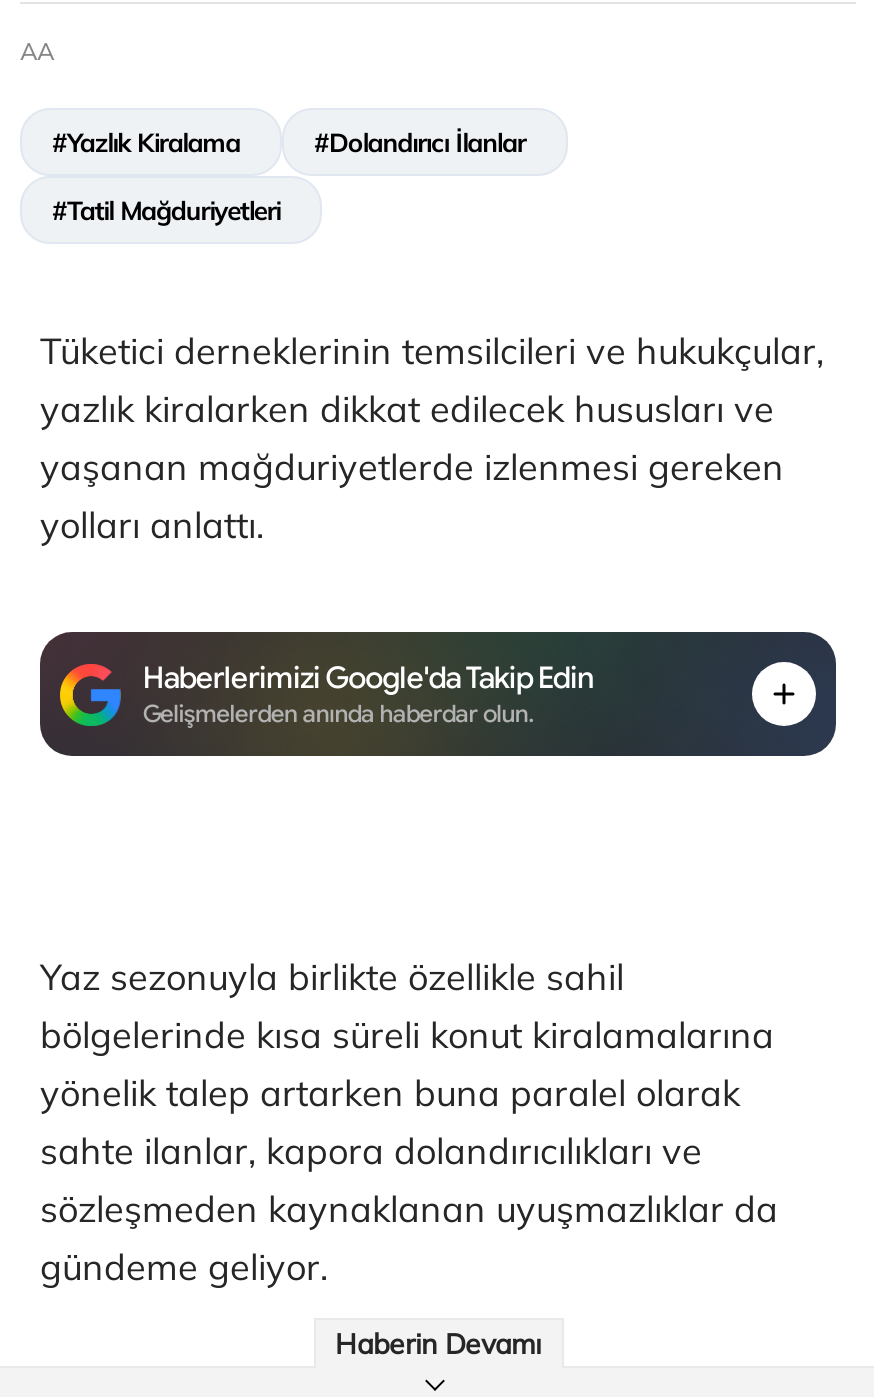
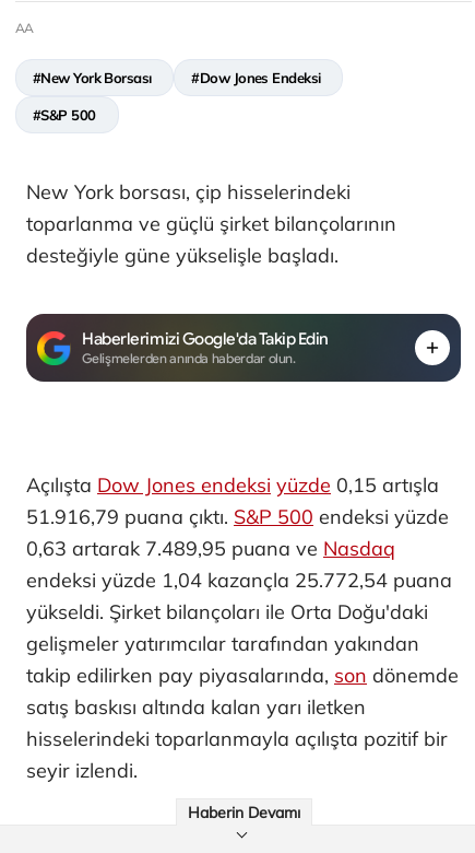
- #Yazlık Kiralama
- #Dolandırıcı İlanlar
+ #New York Borsası
+ #Dow Jones Endeksi

- #Tatil Mağduriyetleri
+ #S&P 500

- Tüketici derneklerinin temsilcileri ve hukukçular,
- yazlık kiralarken dikkat edilecek hususları ve
- yaşanan mağduriyetlerde izlenmesi gereken
- yolları anlattı.
+ New York borsası, çip hisselerindeki
+ toparlanma ve güçlü şirket bilançolarının
+ desteğiyle güne yükselişle başladı.

moved up: [image] | Haberlerimizi Google'da Takip Edin | Gelişmelerden anında haberdar olun.

- Yaz sezonuyla birlikte özellikle sahil
- bölgelerinde kısa süreli konut kiralamalarına
- yönelik talep artarken buna paralel olarak
- sahte ilanlar, kapora dolandırıcılıkları ve
- sözleşmeden kaynaklanan uyuşmazlıklar da
- gündeme geliyor.
+ Açılışta Dow Jones endeksi yüzde 0,15 artışla
+ 51.916,79 puana çıktı. S&P 500 endeksi yüzde
+ 0,63 artarak 7.489,95 puana ve Nasdaq
+ endeksi yüzde 1,04 kazançla 25.772,54 puana
+ yükseldi. Şirket bilançoları ile Orta Doğu'daki
+ gelişmeler yatırımcılar tarafından yakından
+ takip edilirken pay piyasalarında, son dönemde
+ satış baskısı altında kalan yarı iletken
+ hisselerindeki toparlanmayla açılışta pozitif bir
+ seyir izlendi.
